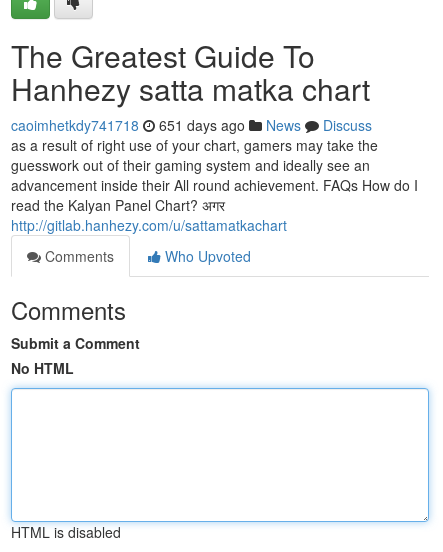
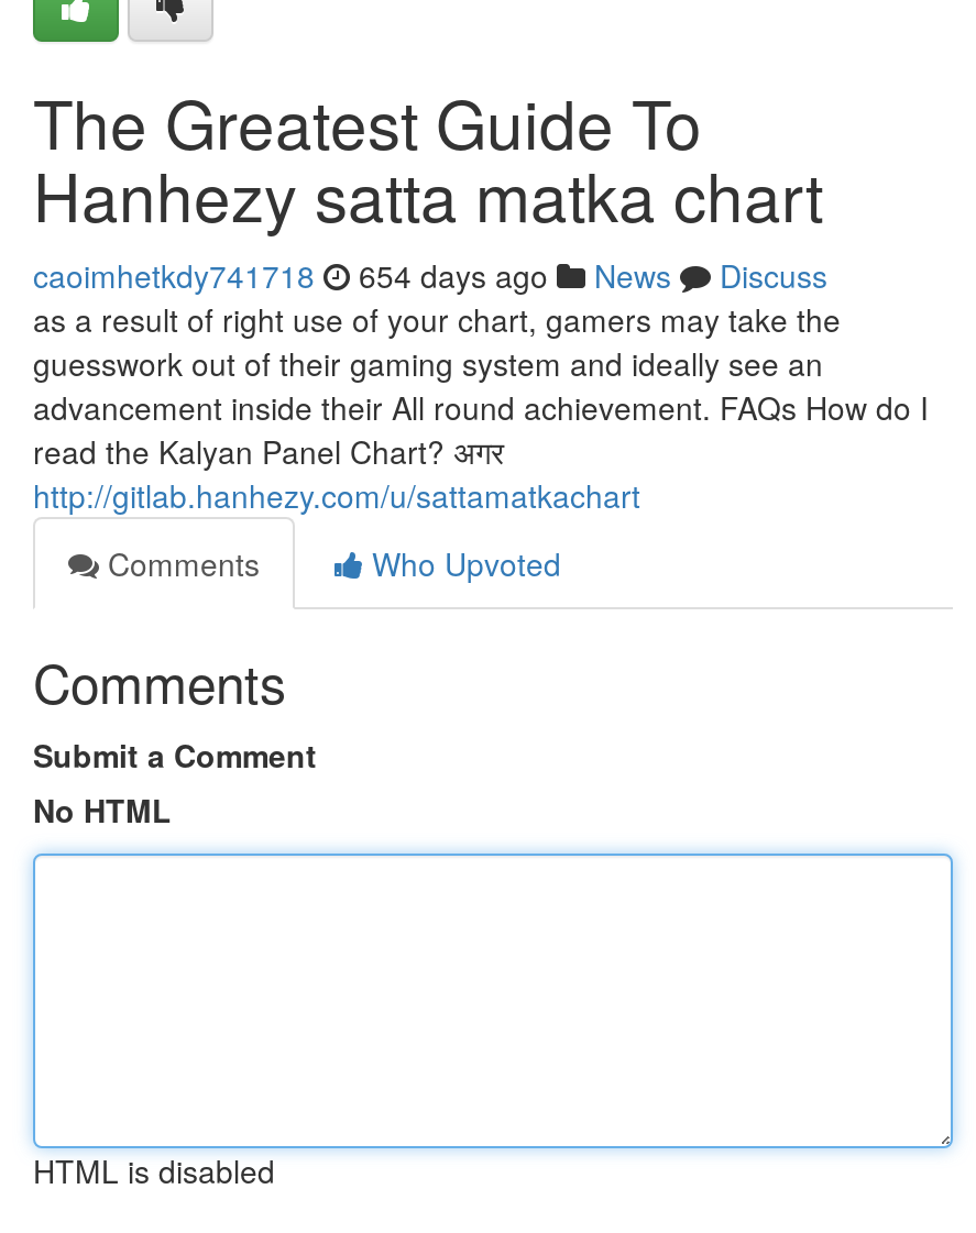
- caoimhetkdy741718 651 days ago News Discuss
+ caoimhetkdy741718 654 days ago News Discuss
